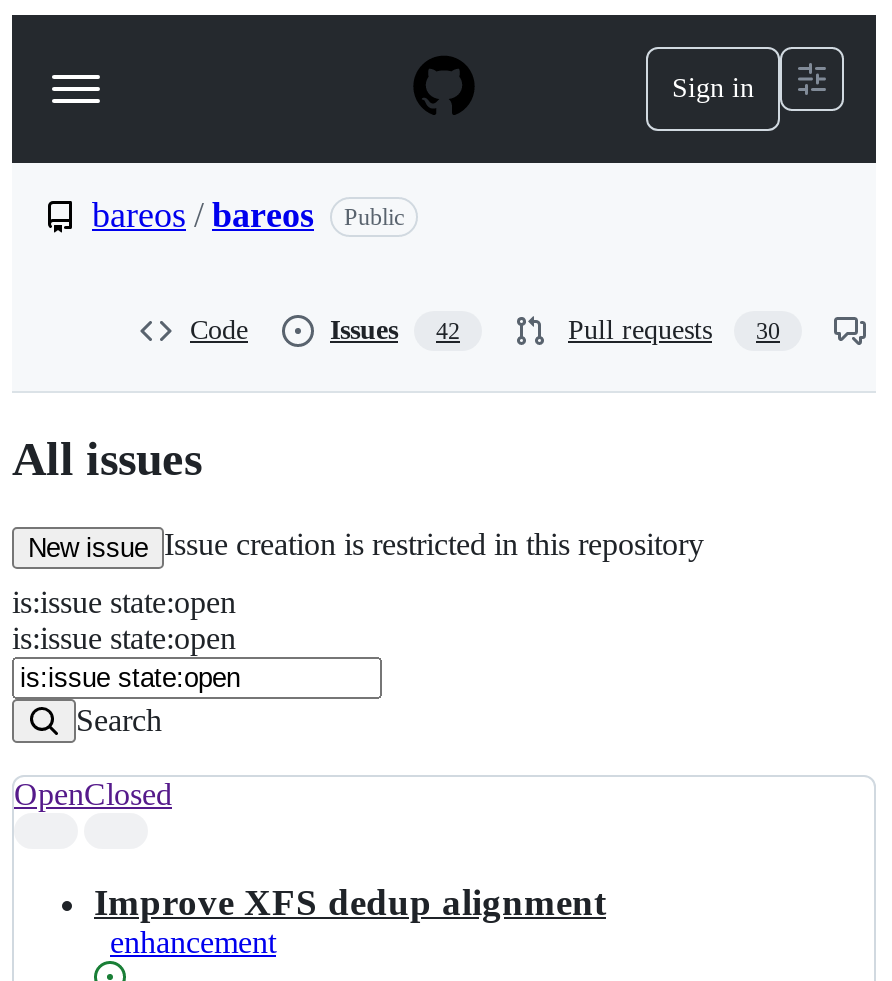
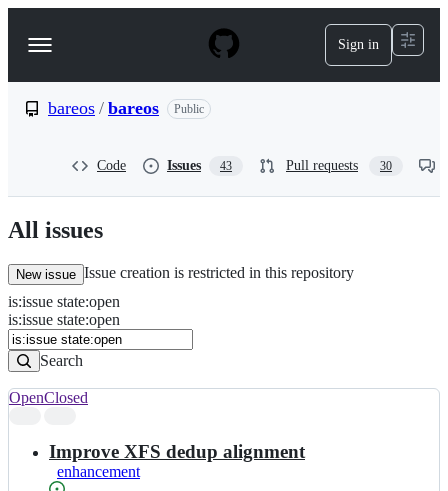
- Issues 42
+ Issues 43
